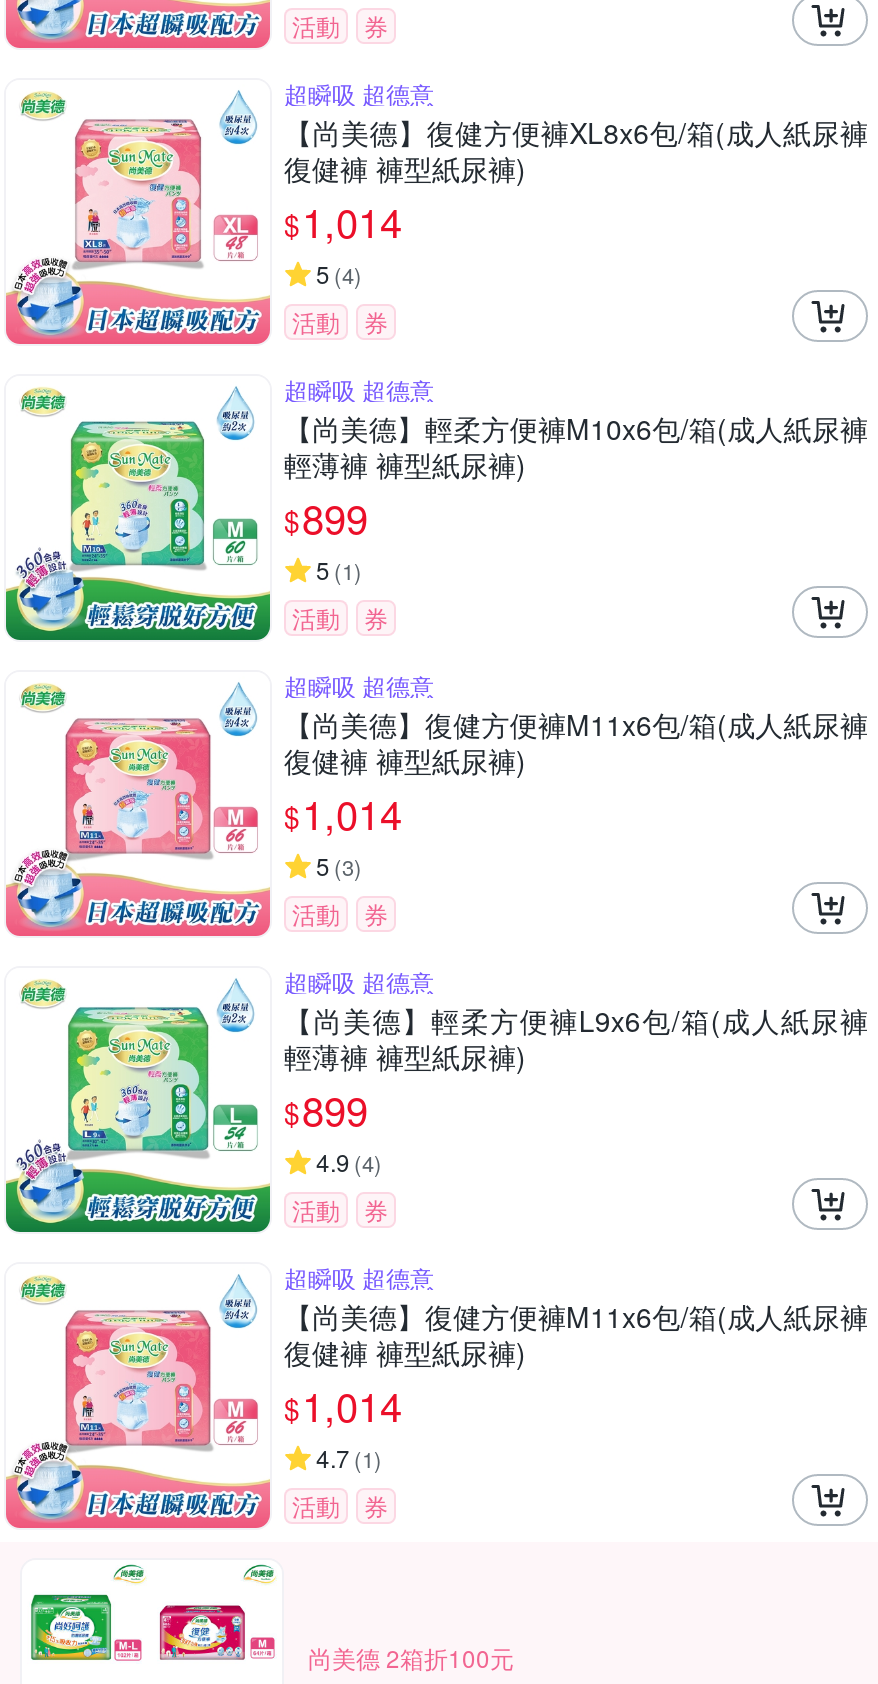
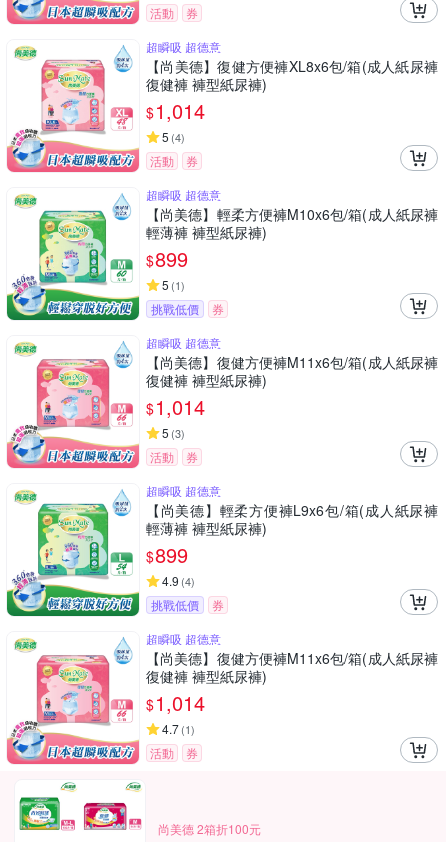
- 活動
+ 挑戰低價

- 活動
+ 挑戰低價
